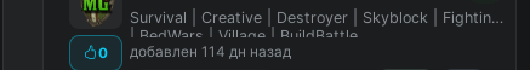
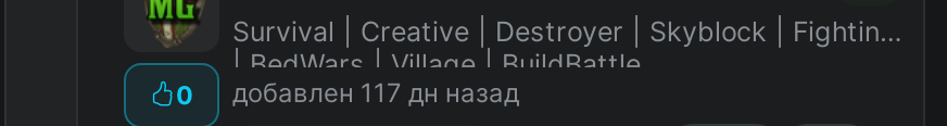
- добавлен 114 дн назад
+ добавлен 117 дн назад
